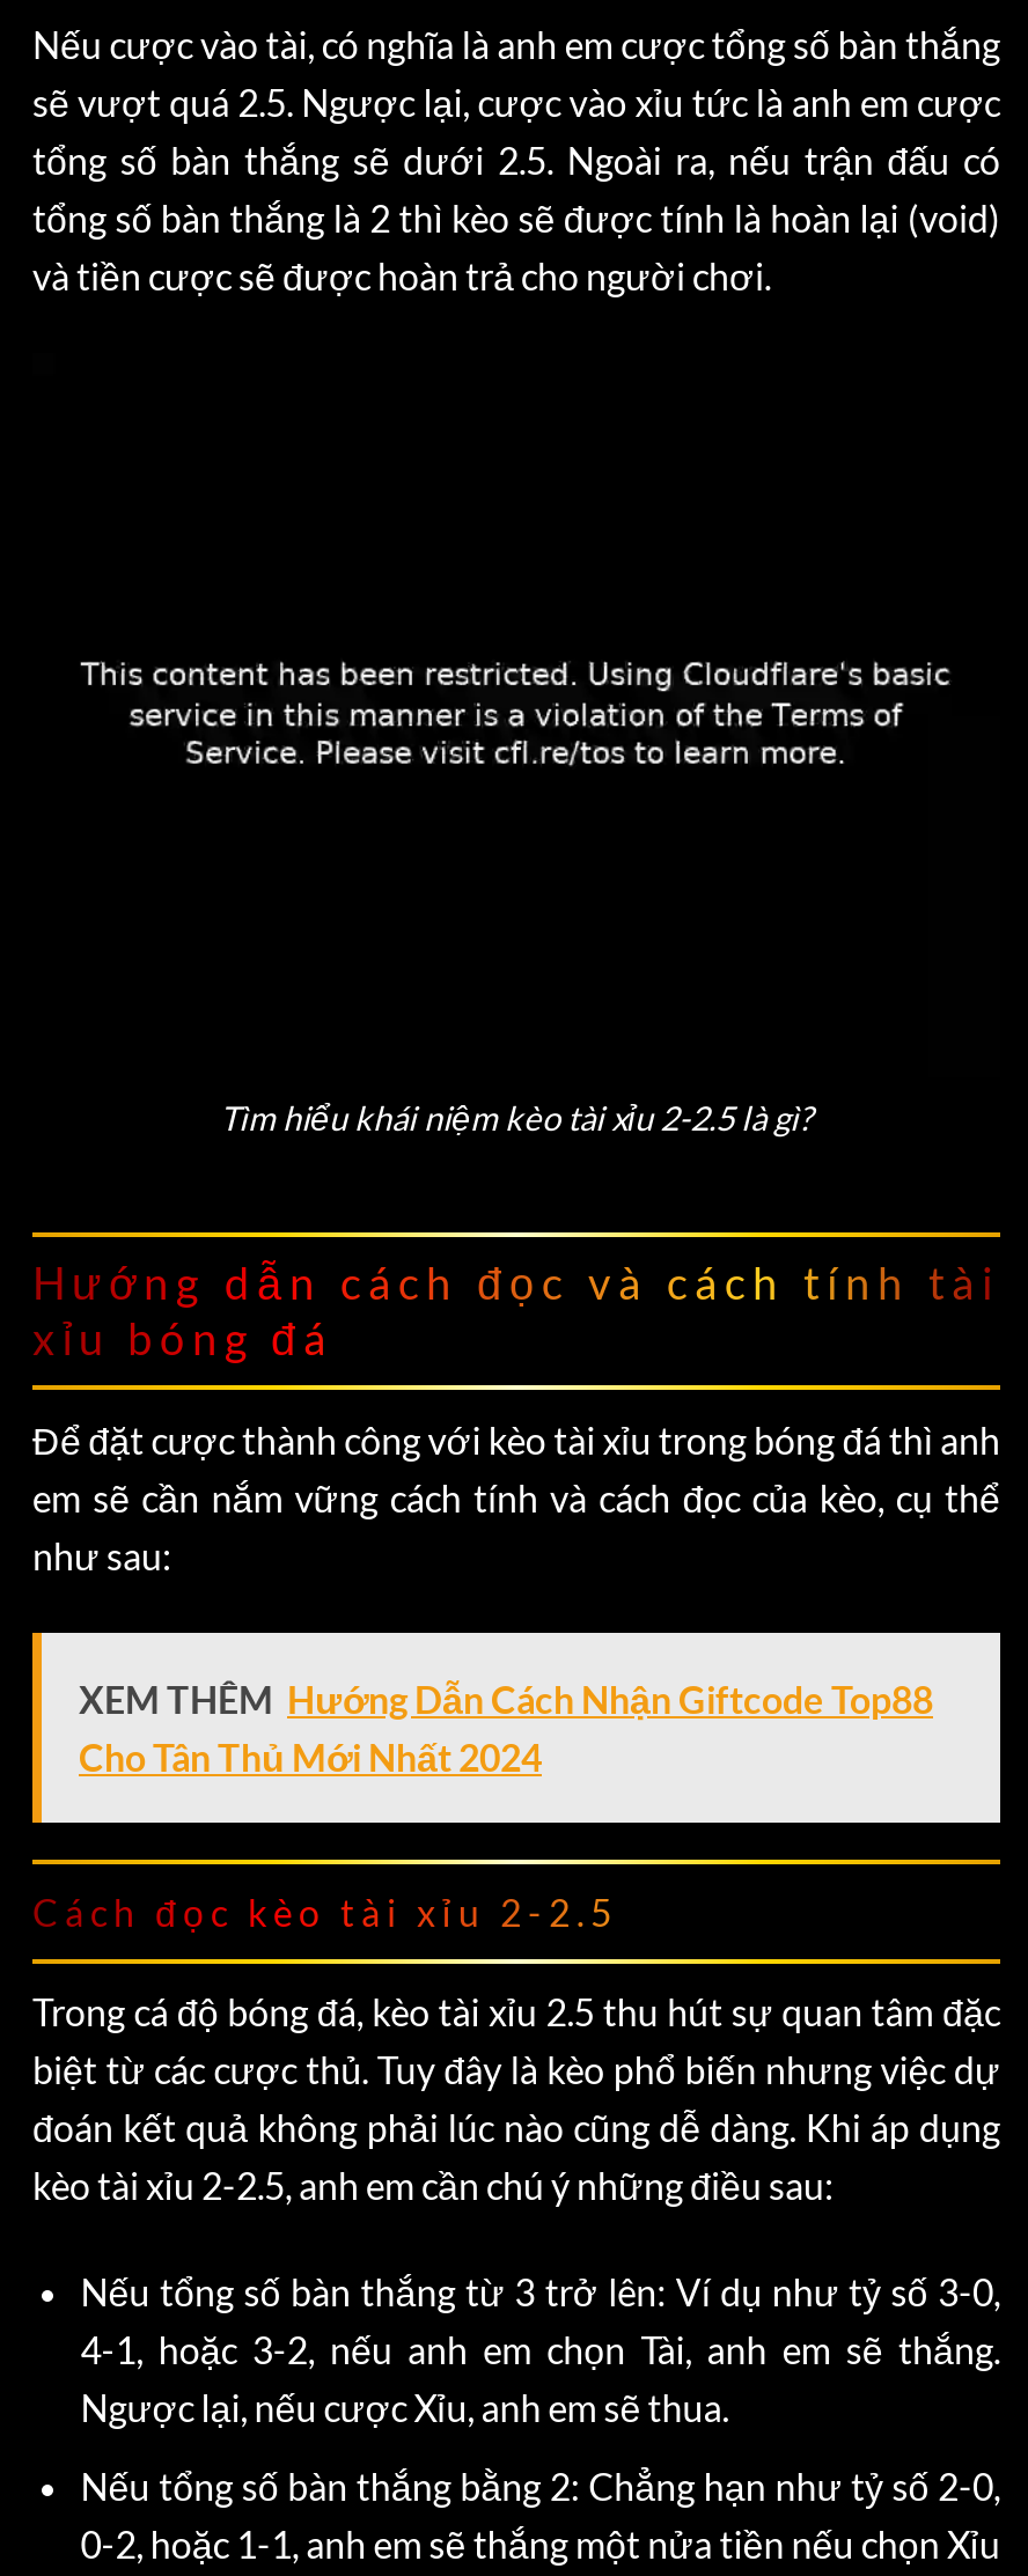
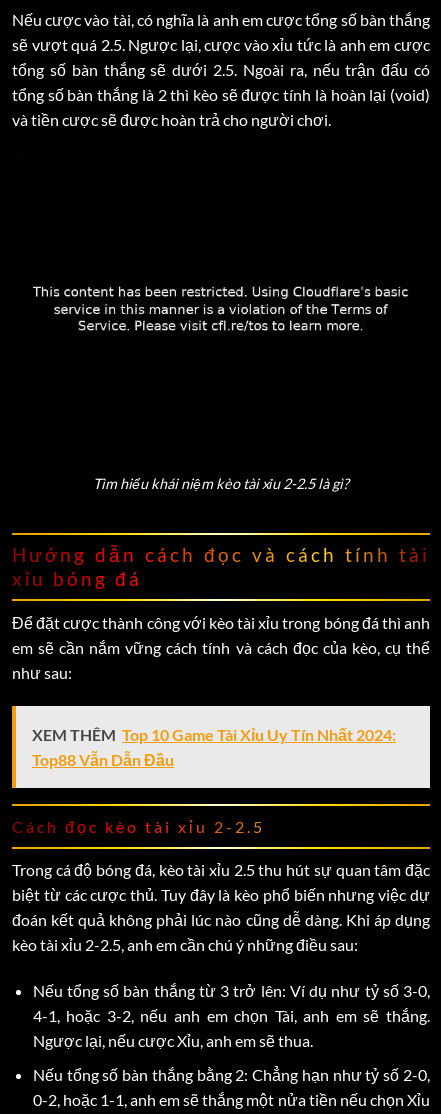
- XEM THÊM Hướng Dẫn Cách Nhận Giftcode Top88
- Cho Tân Thủ Mới Nhất 2024
+ XEM THÊM Top 10 Game Tài Xỉu Uy Tín Nhất 2024:
+ Top88 Vẫn Dẫn Đầu
